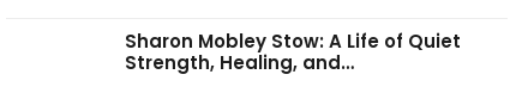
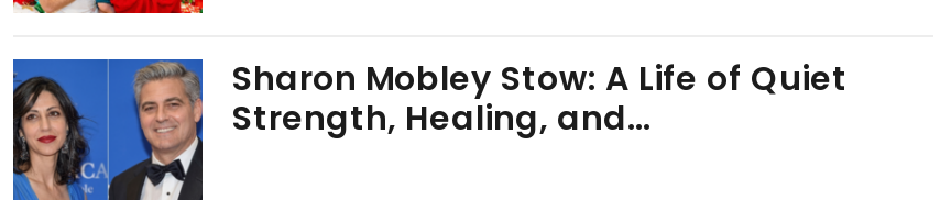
+ [image]
